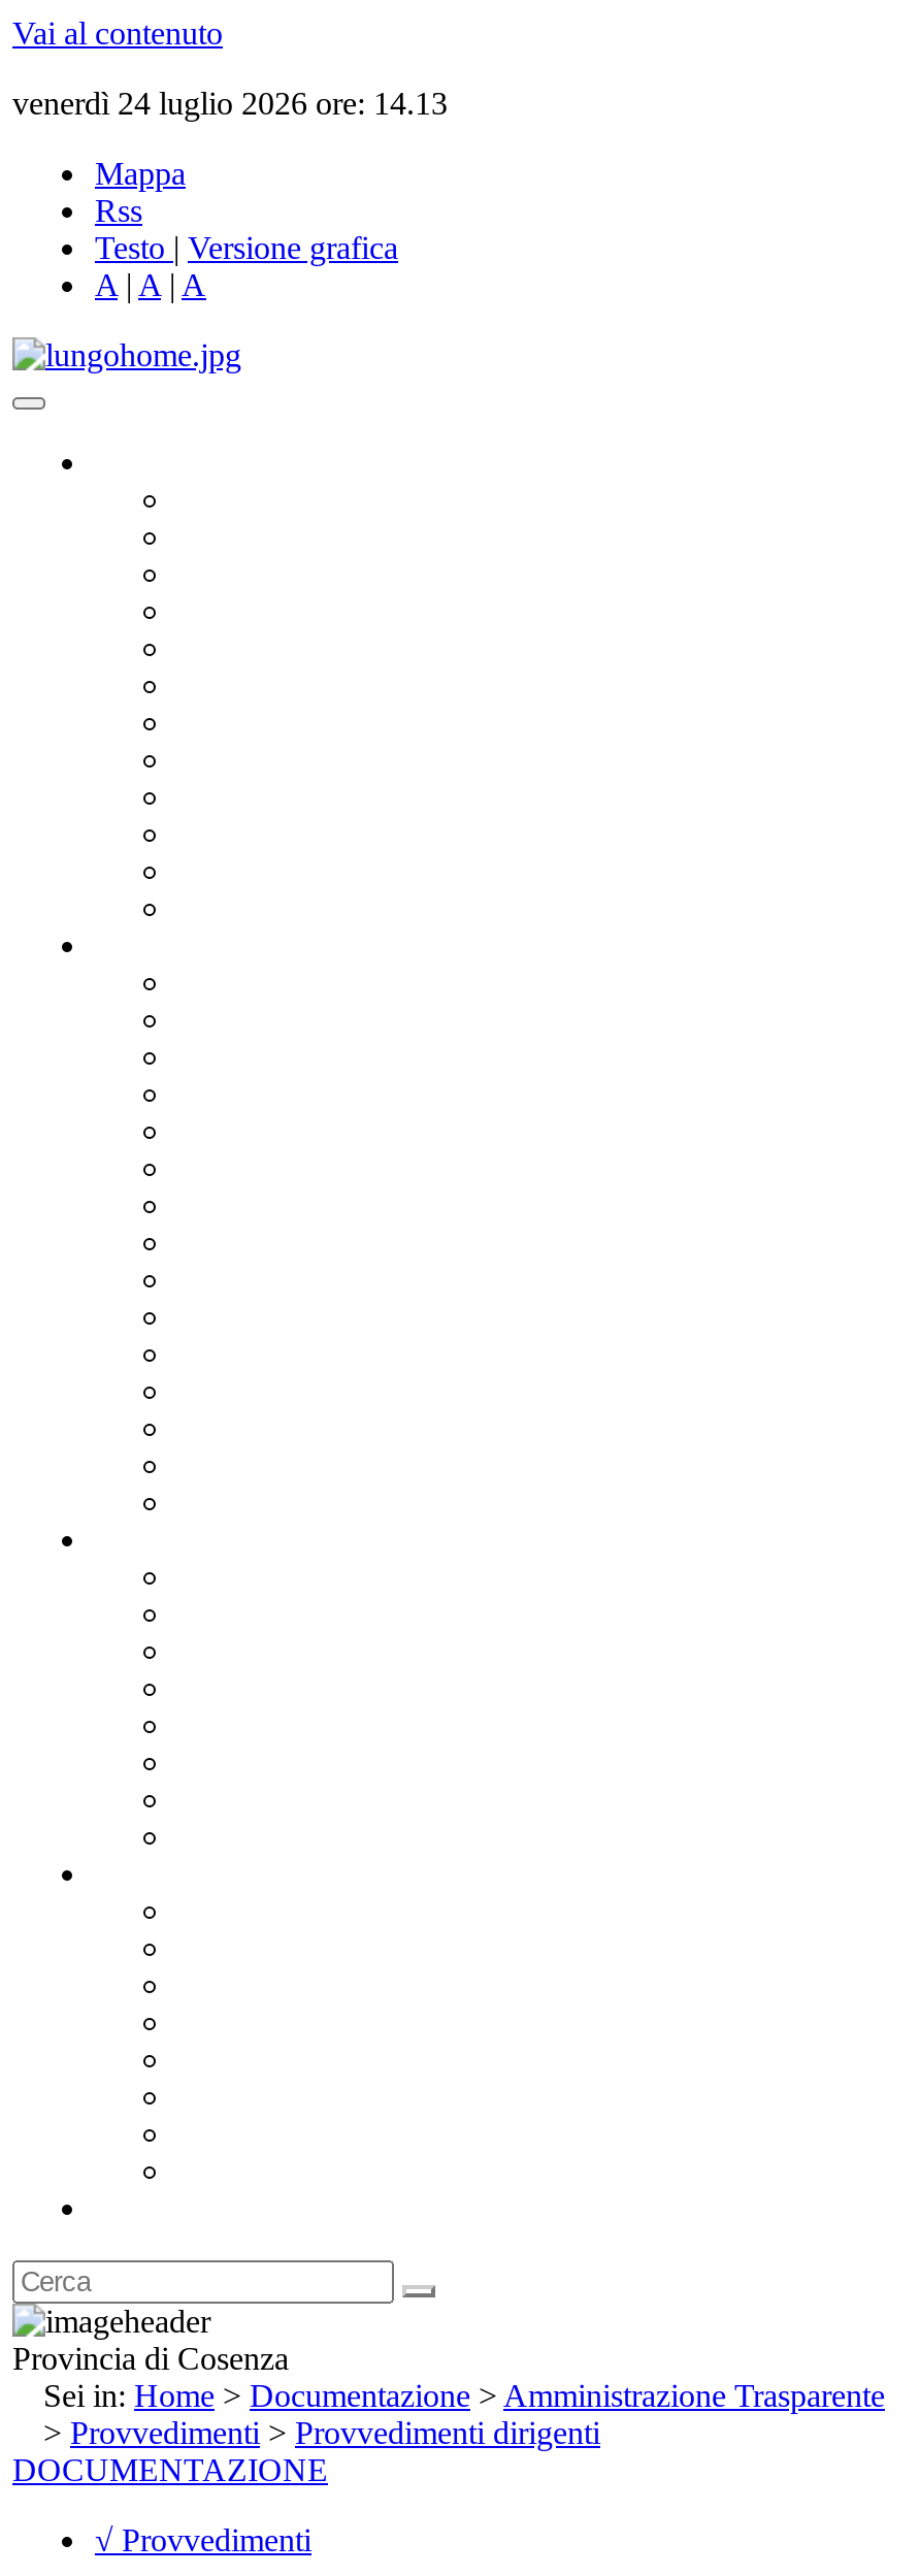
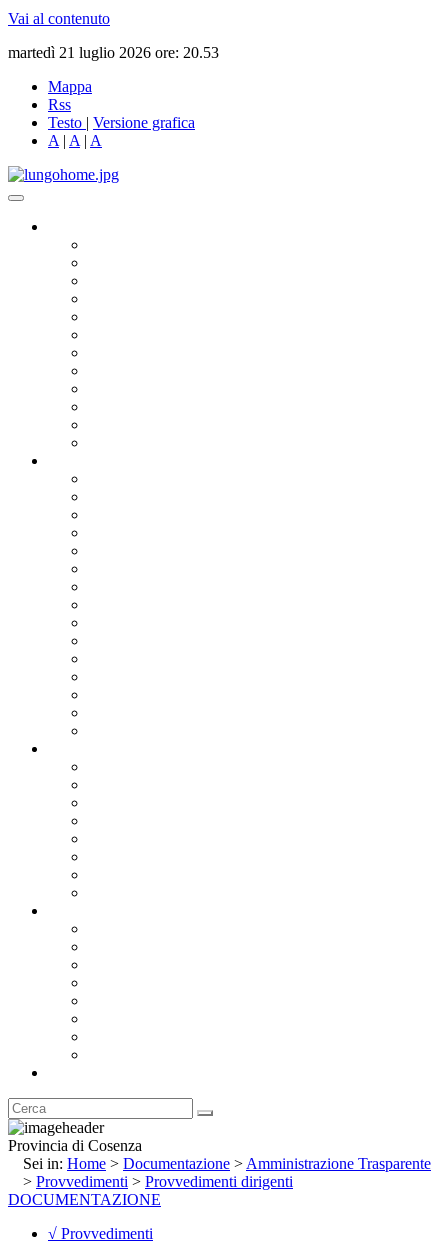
- venerdì 24 luglio 2026 ore: 14.13
+ martedì 21 luglio 2026 ore: 20.53
